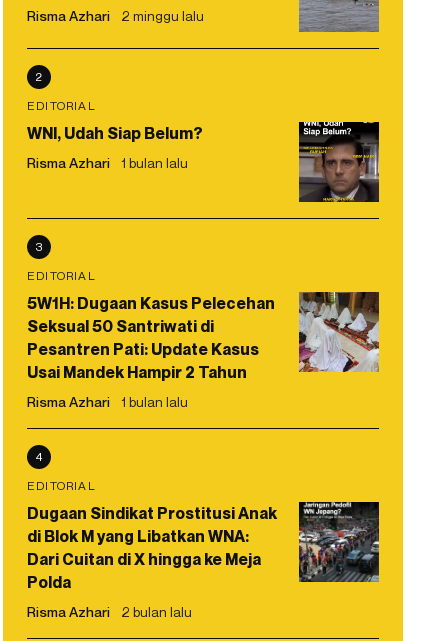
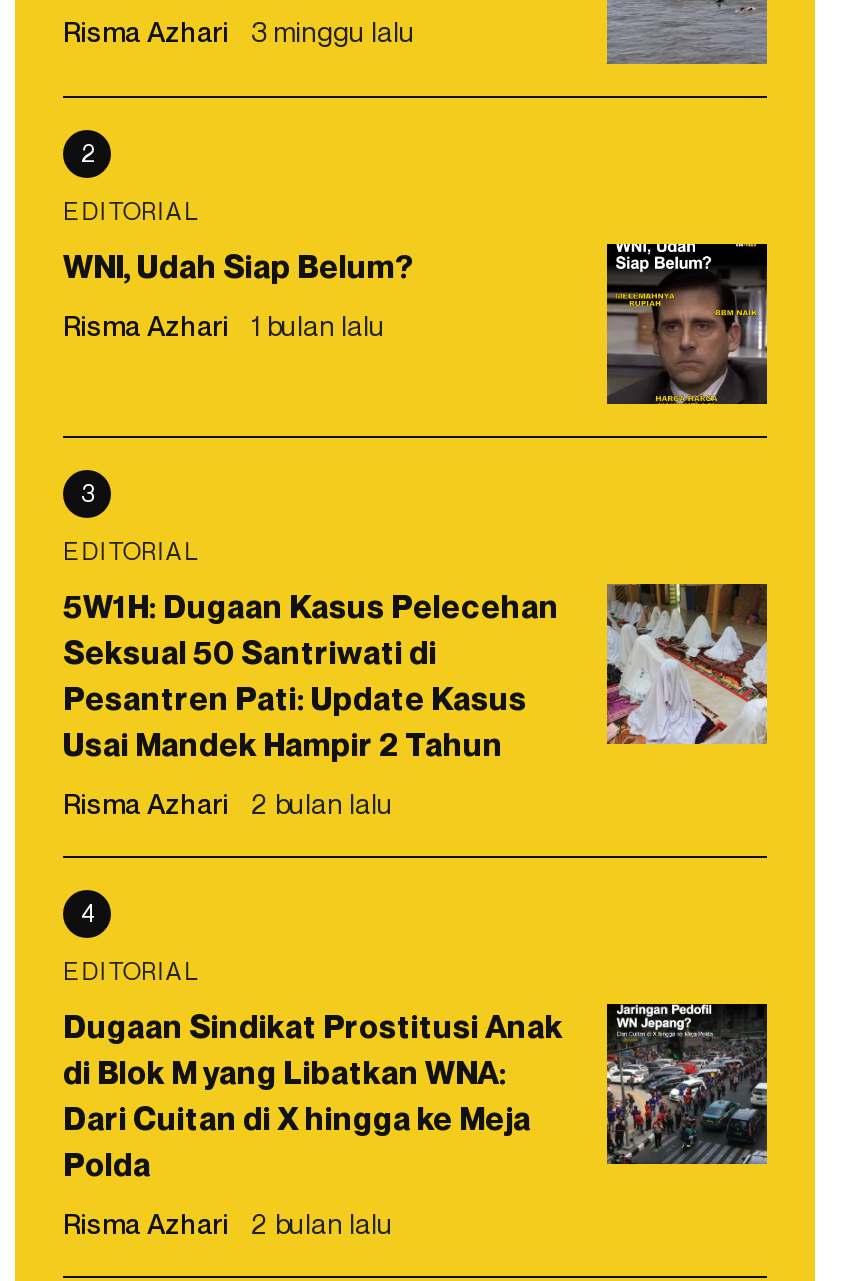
- Risma Azhari 2 minggu lalu
+ Risma Azhari 3 minggu lalu

- Risma Azhari 1 bulan lalu
+ Risma Azhari 2 bulan lalu
